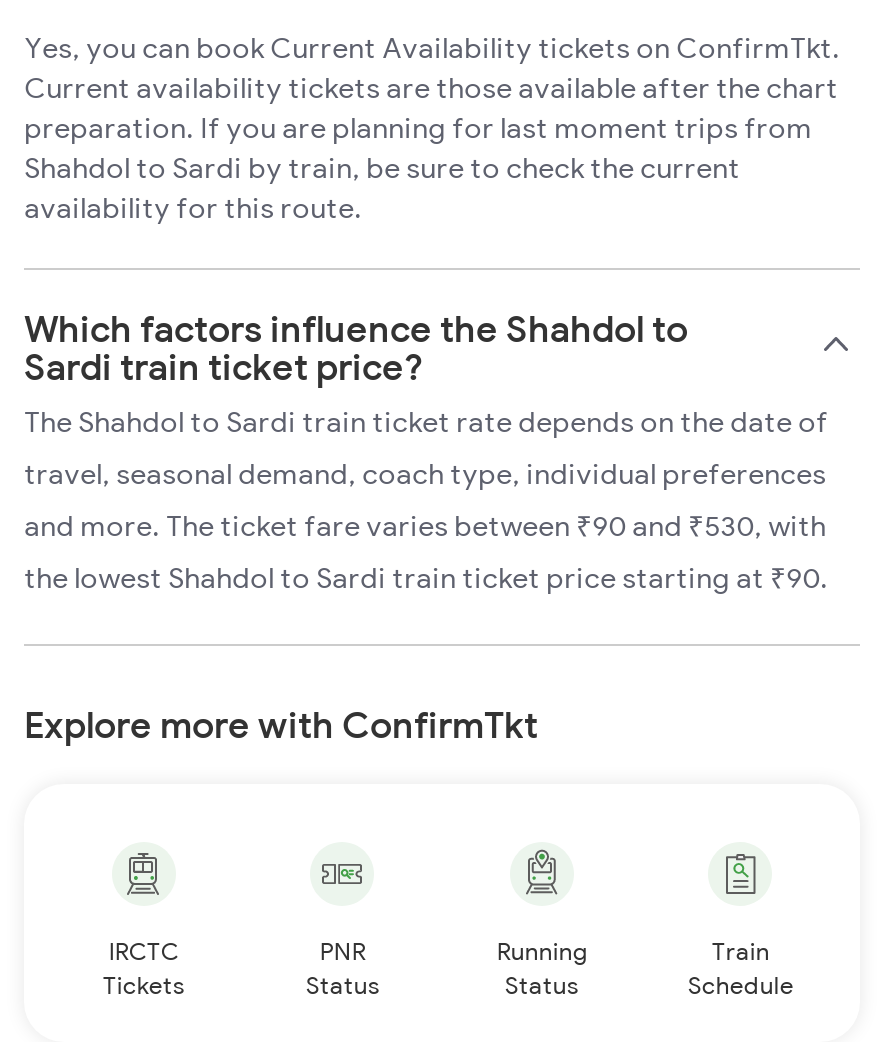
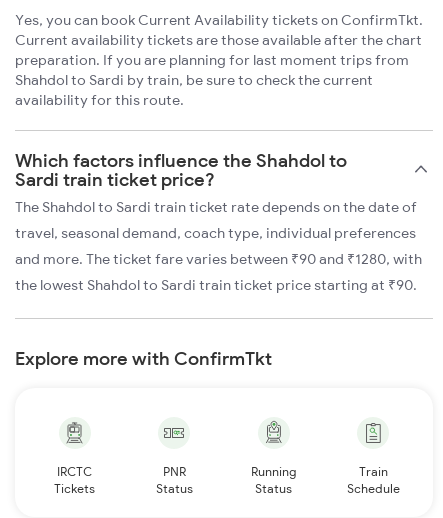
- and more. The ticket fare varies between ₹90 and ₹530, with
+ and more. The ticket fare varies between ₹90 and ₹1280, with
